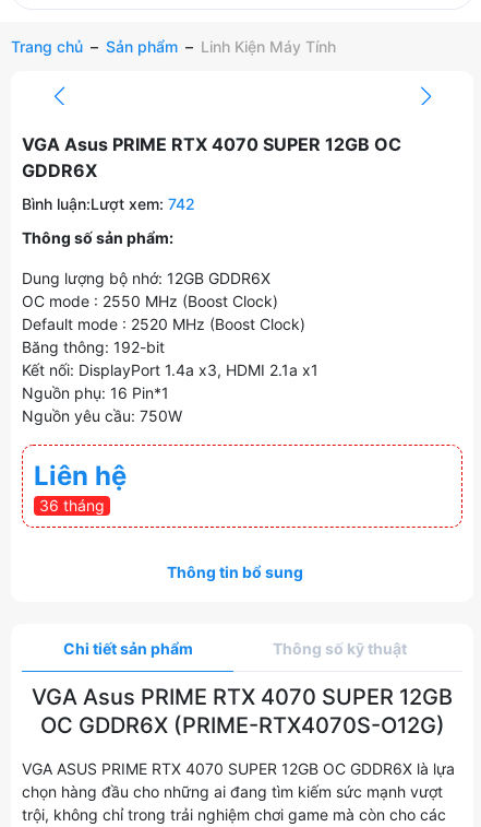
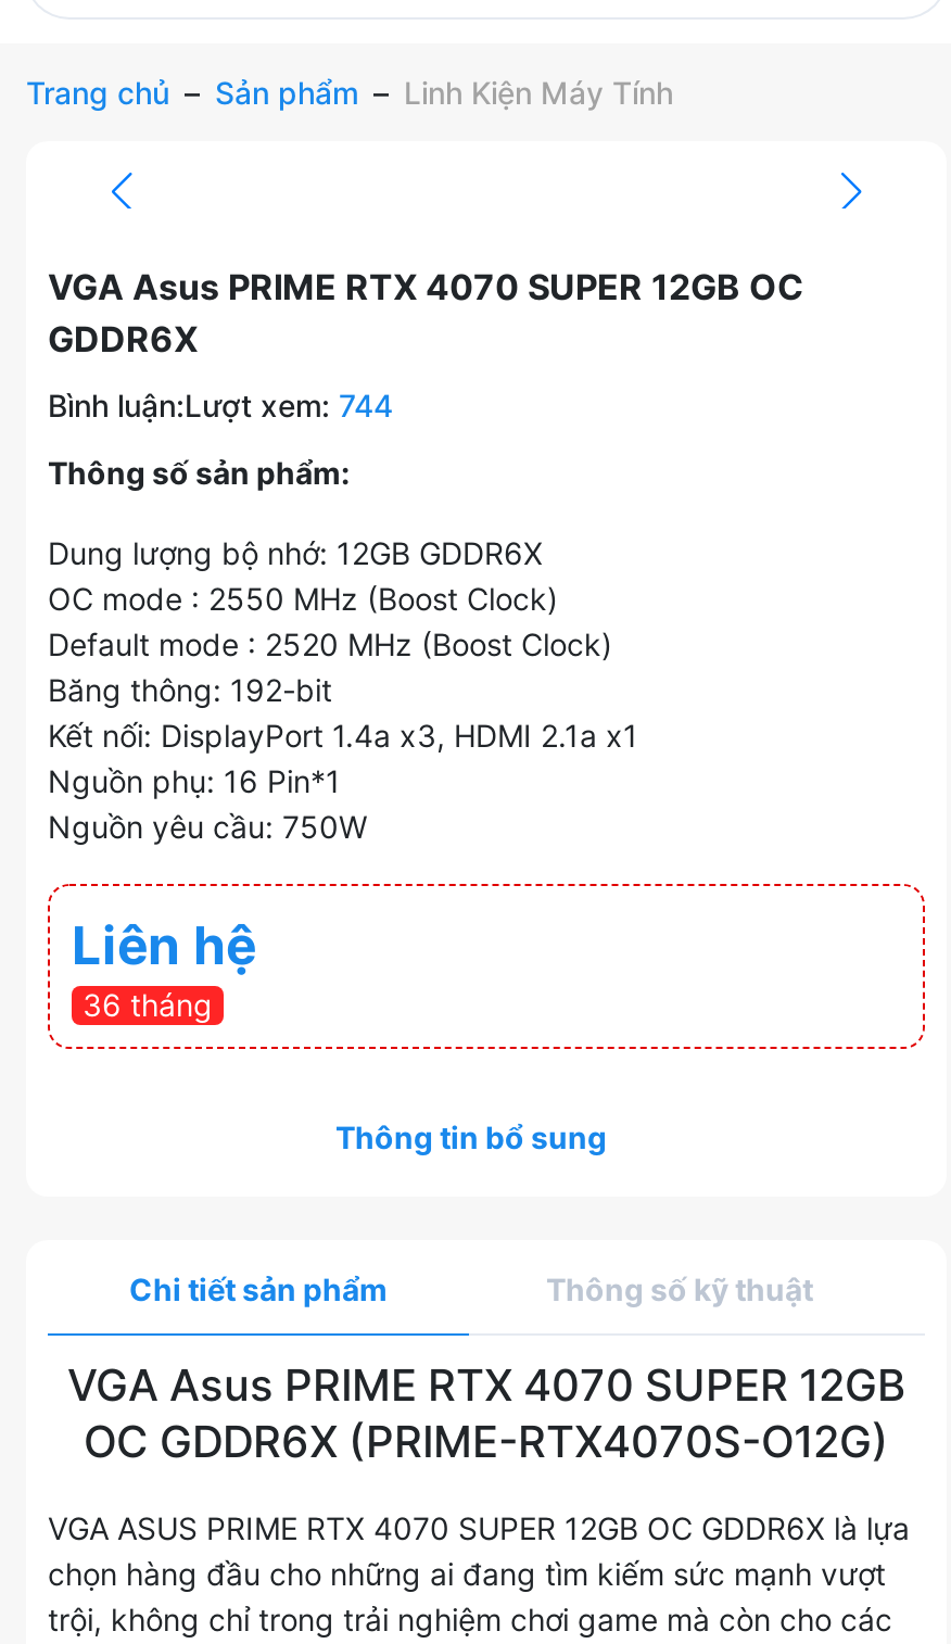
- Bình luận:Lượt xem: 742
+ Bình luận:Lượt xem: 744
